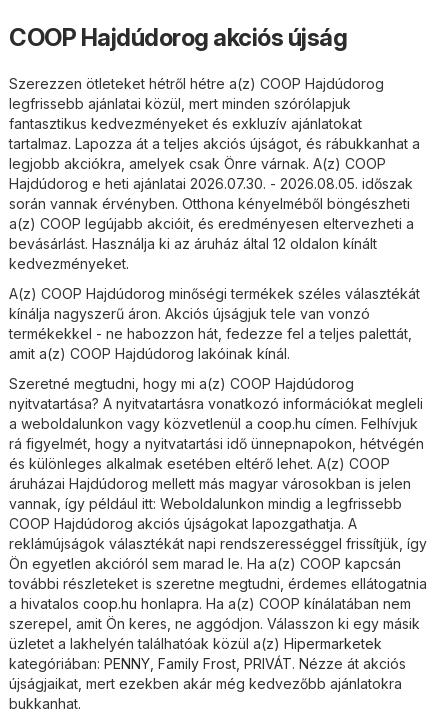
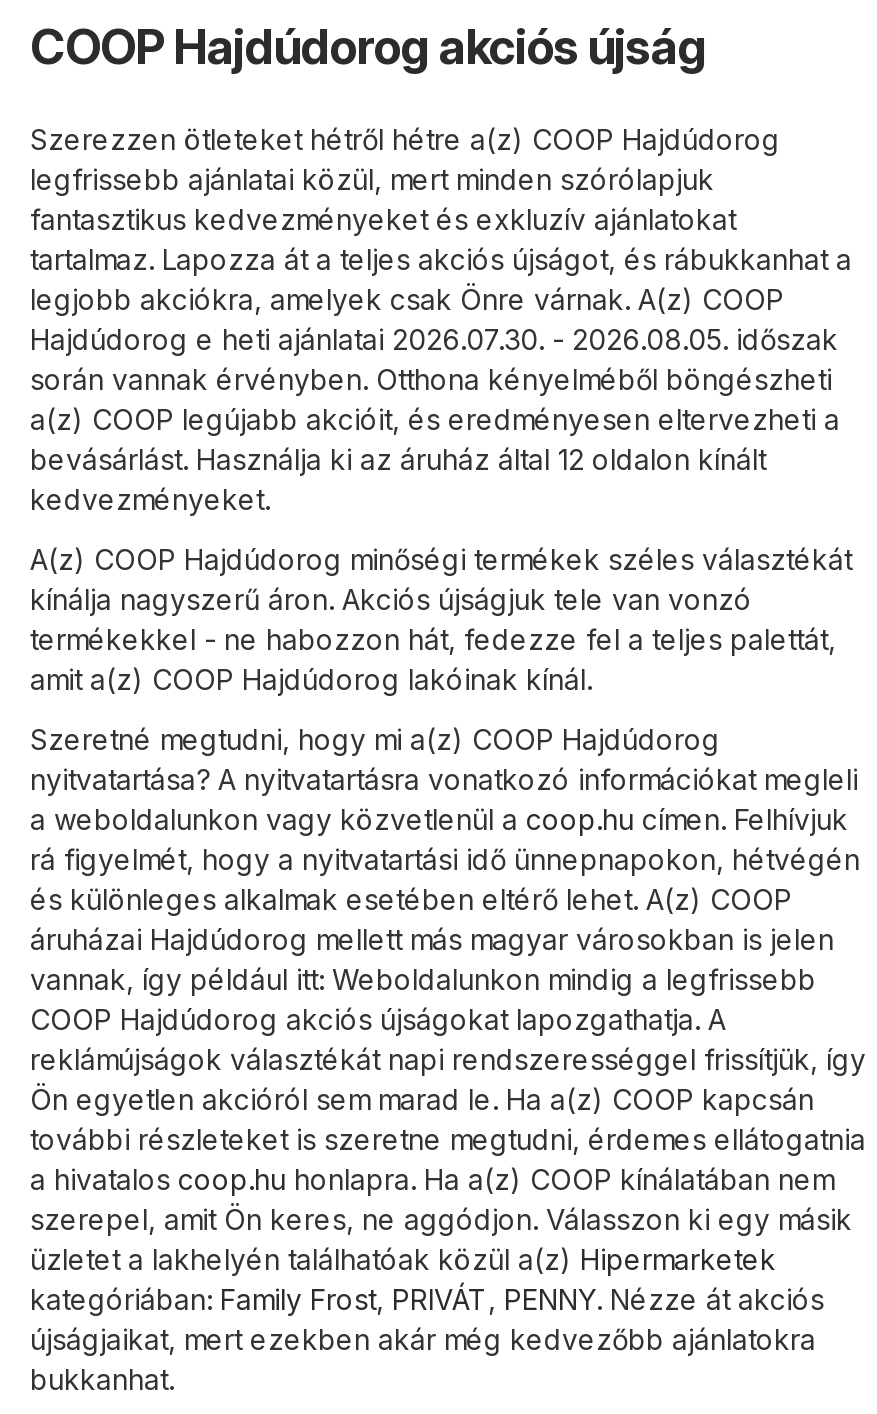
- kategóriában: PENNY, Family Frost, PRIVÁT. Nézze át akciós
+ kategóriában: Family Frost, PRIVÁT, PENNY. Nézze át akciós
